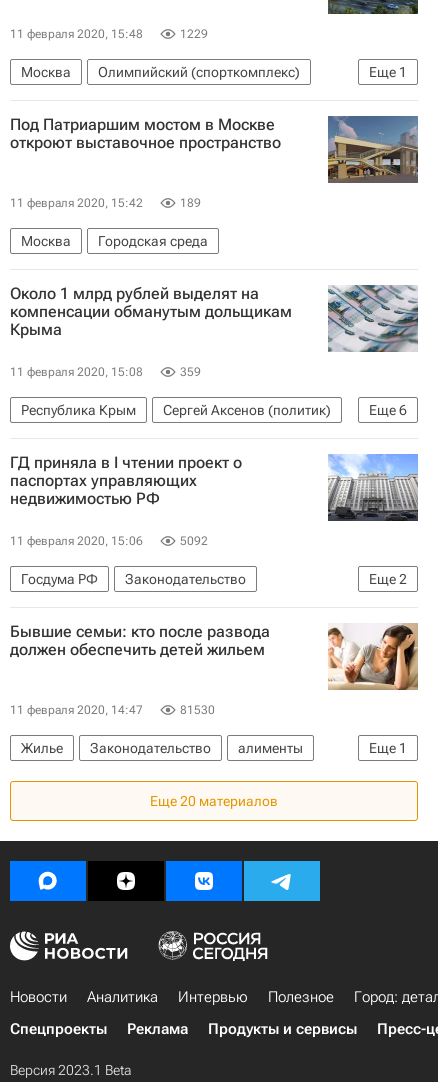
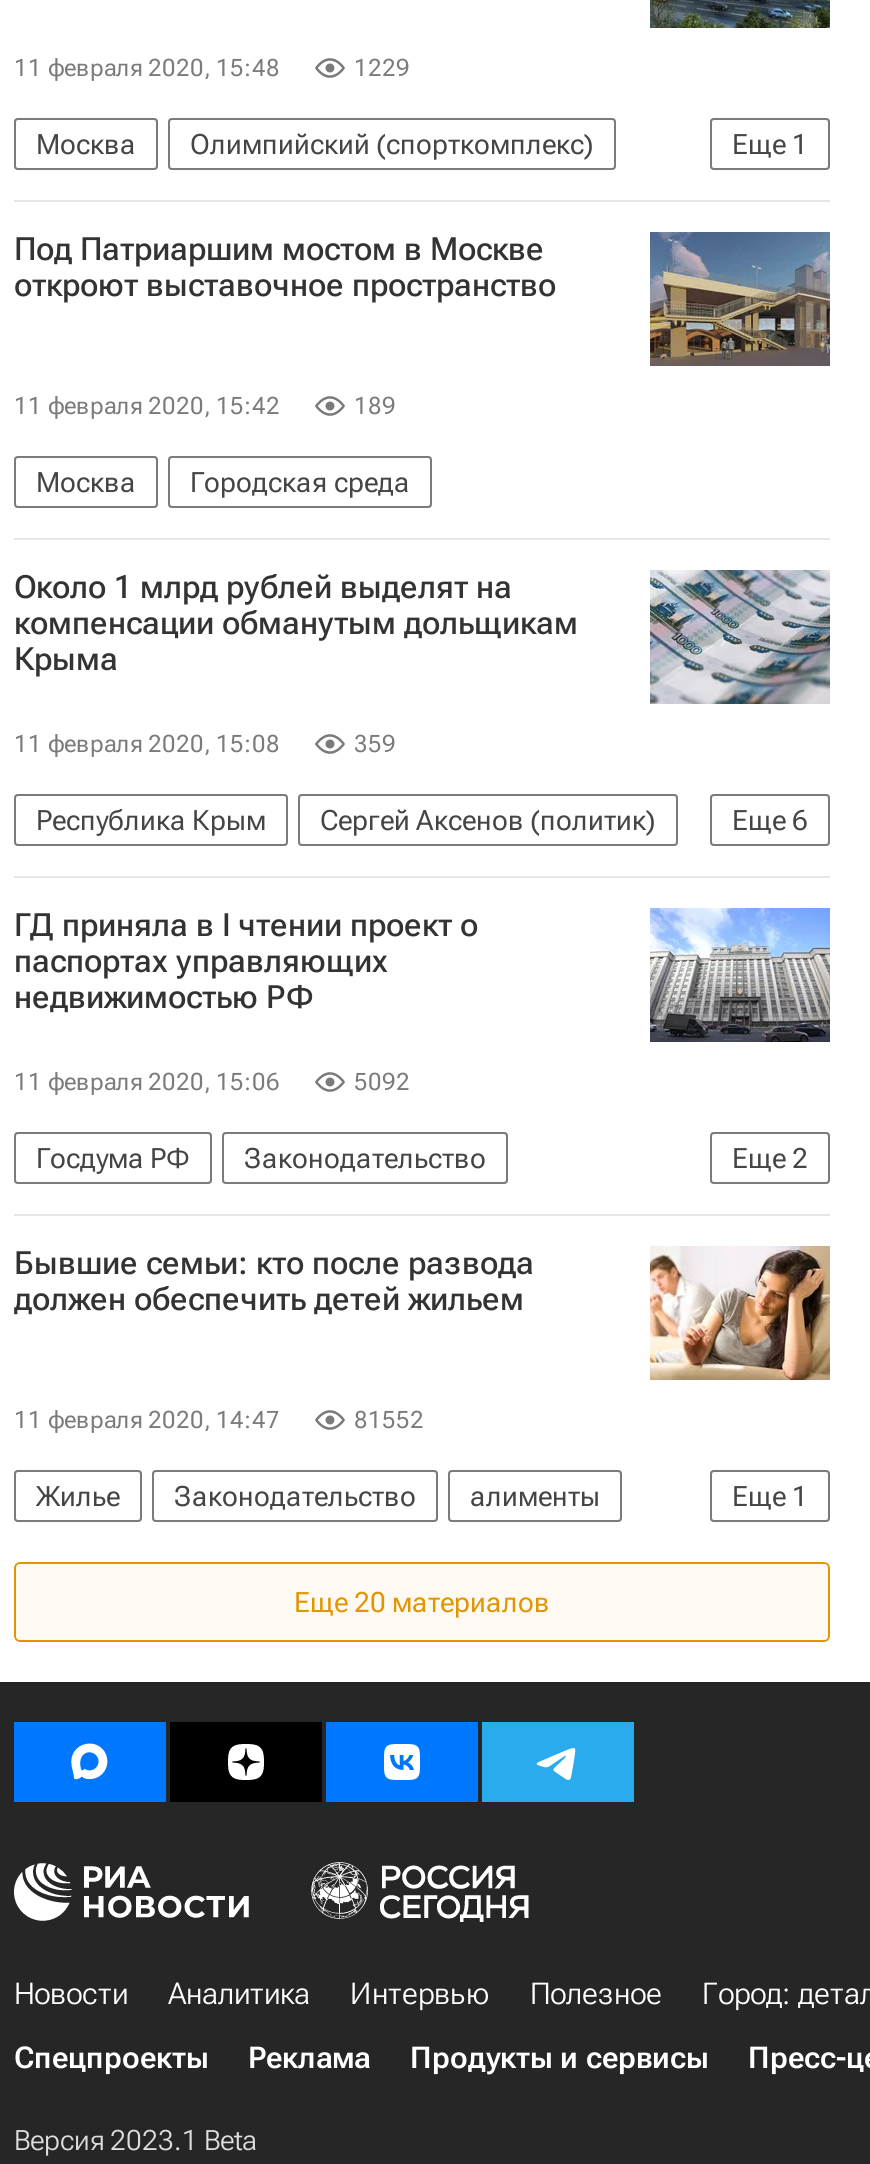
- 81530
+ 81552
